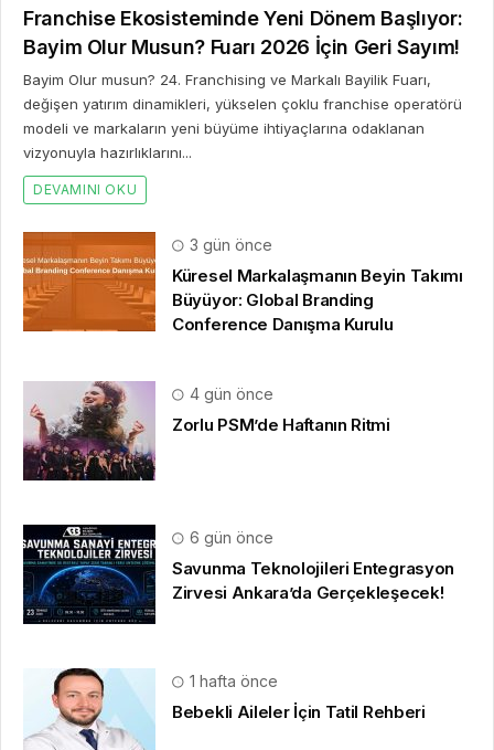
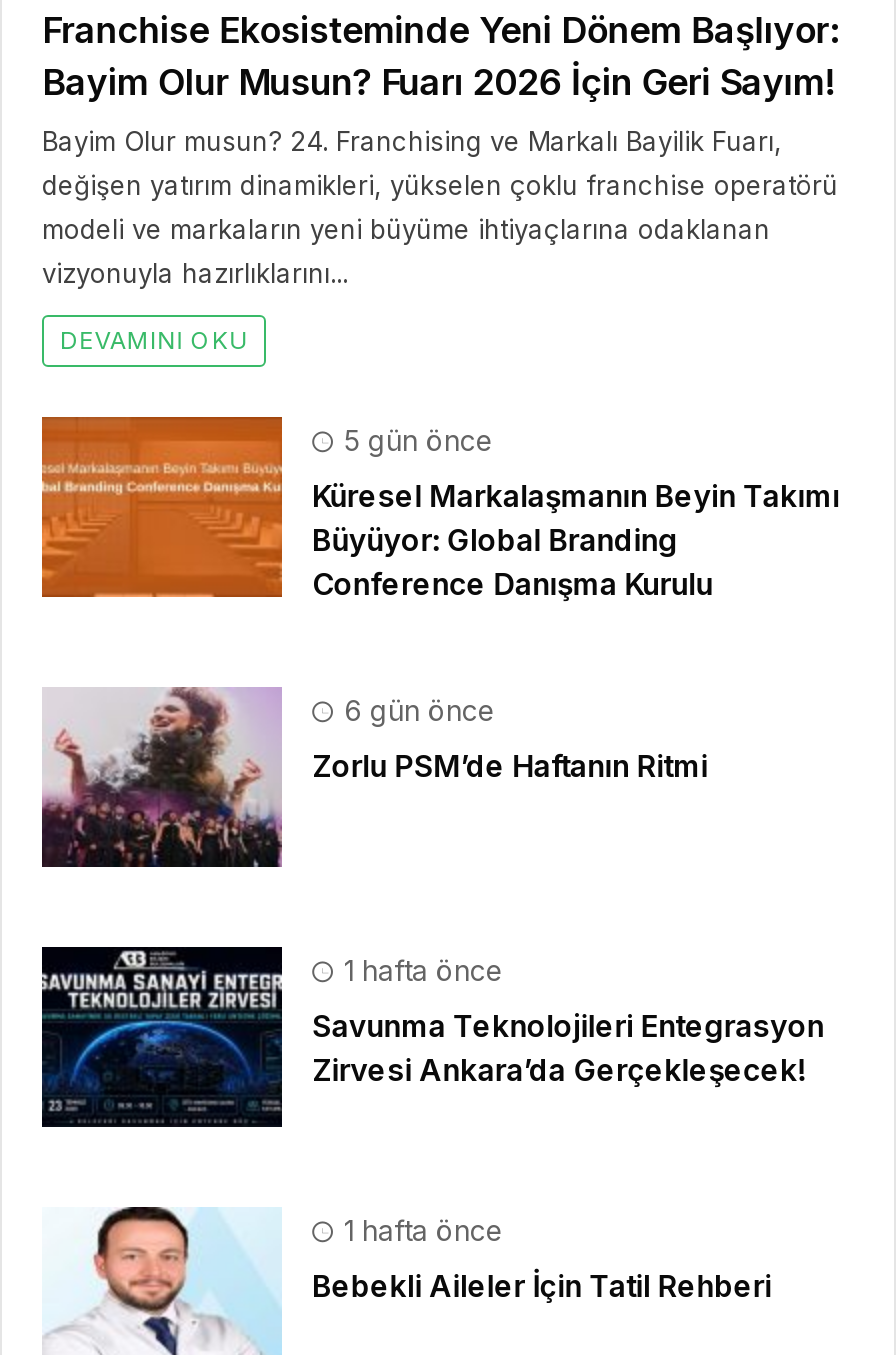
- 3 gün önce
+ 5 gün önce

- 4 gün önce
+ 6 gün önce

- 6 gün önce
+ 1 hafta önce
